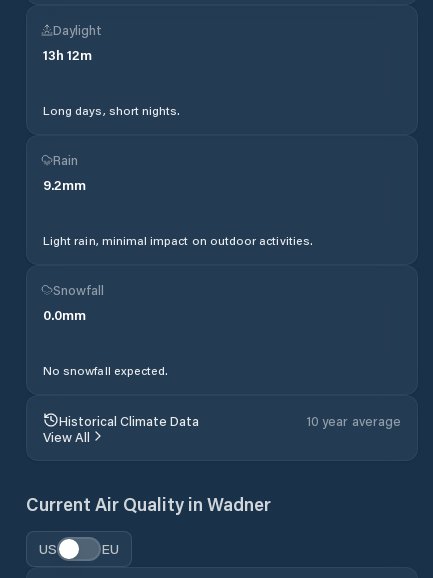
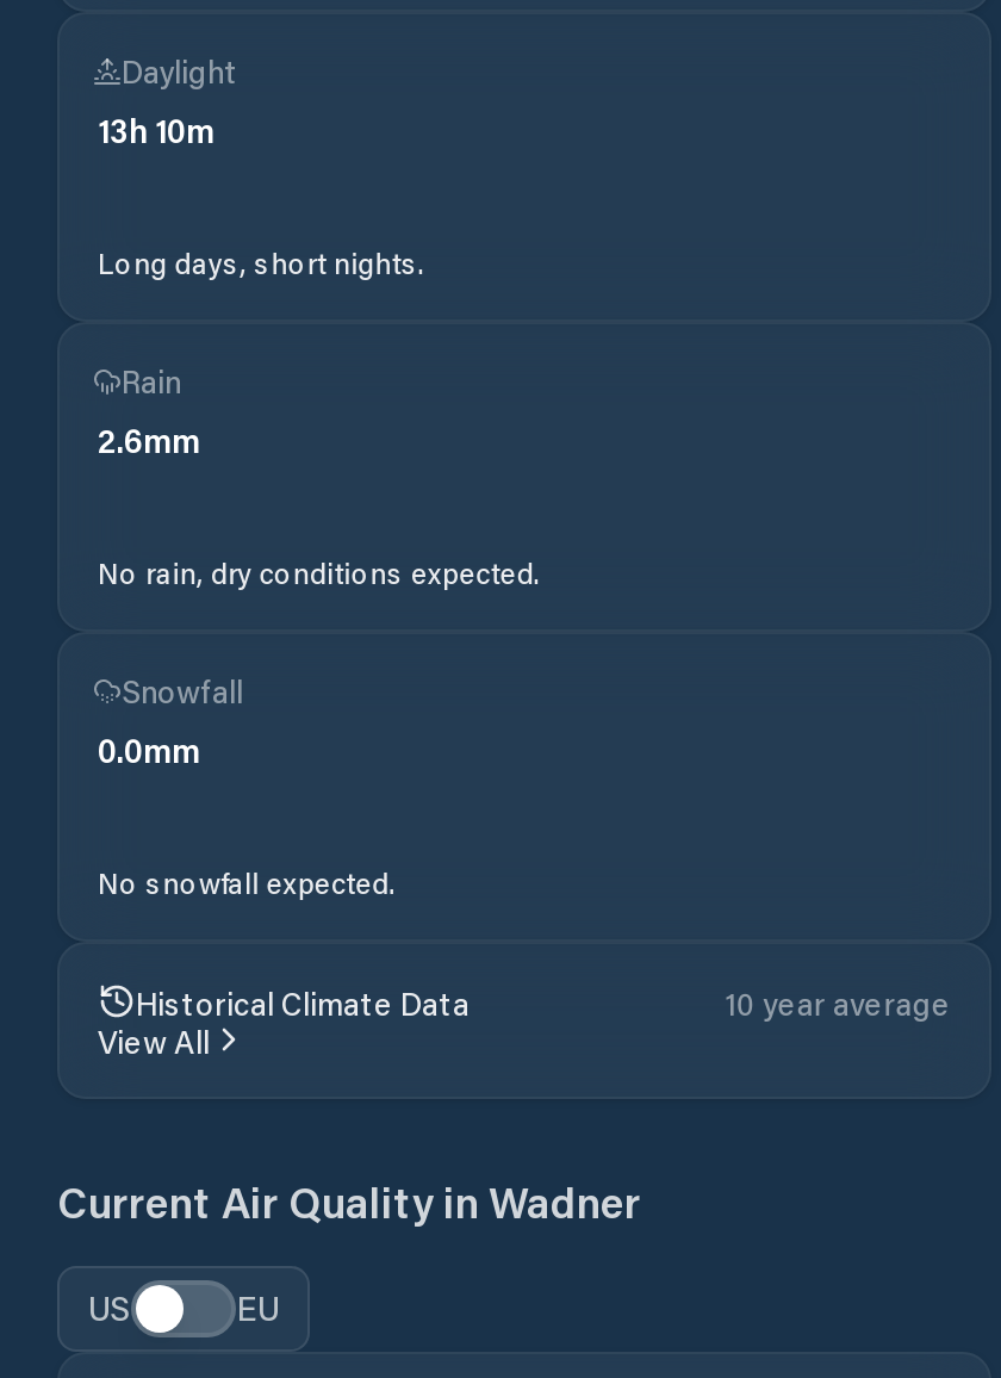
- 13h 12m
+ 13h 10m

- 9.2mm
+ 2.6mm

- Light rain, minimal impact on outdoor activities.
+ No rain, dry conditions expected.
